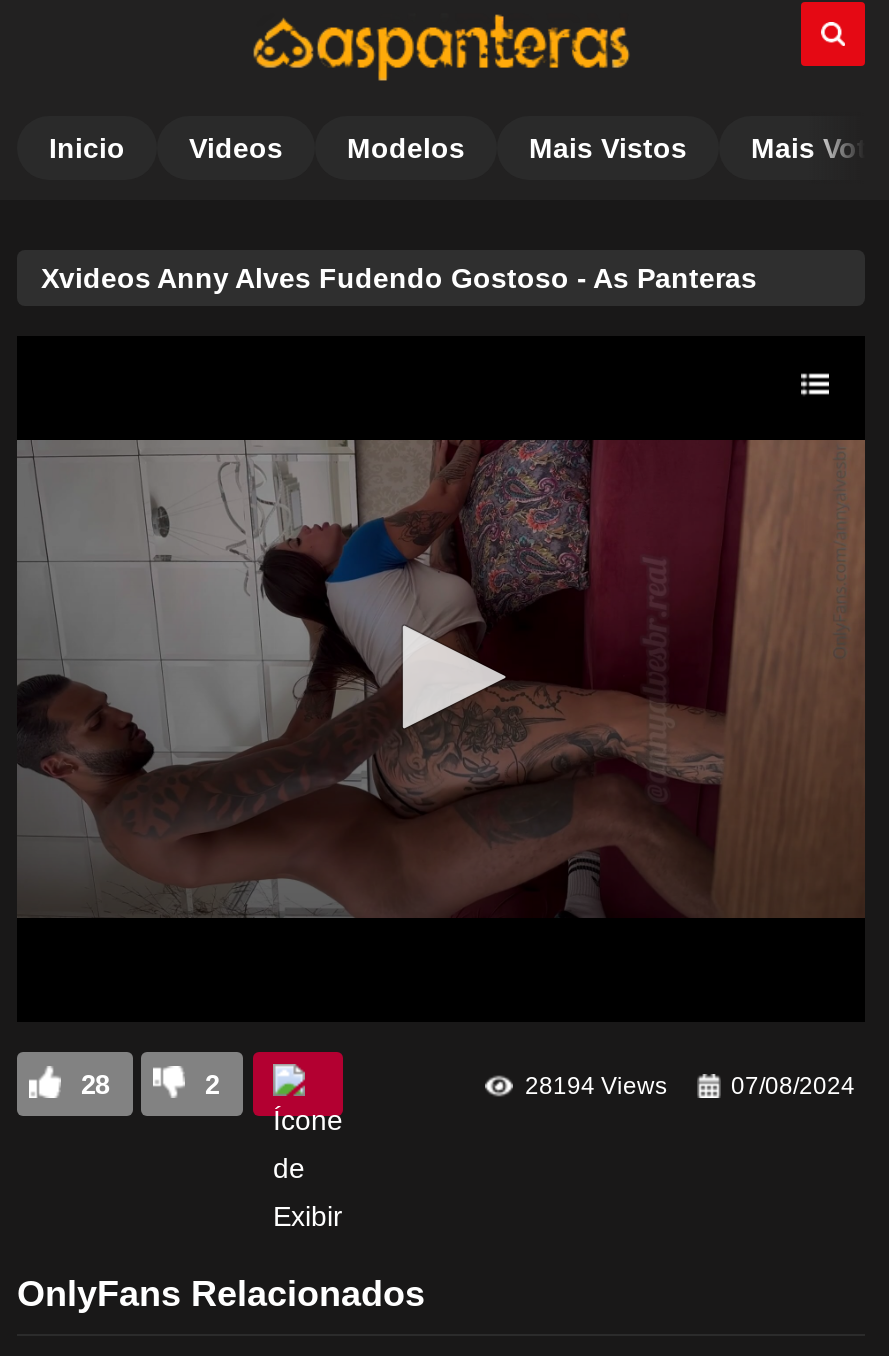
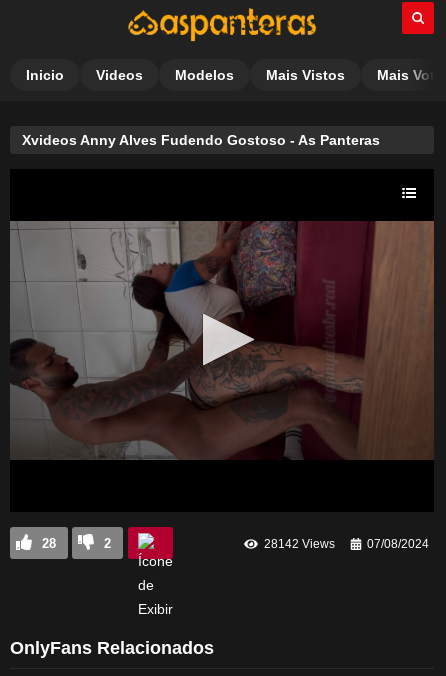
- 28194 Views
+ 28142 Views
